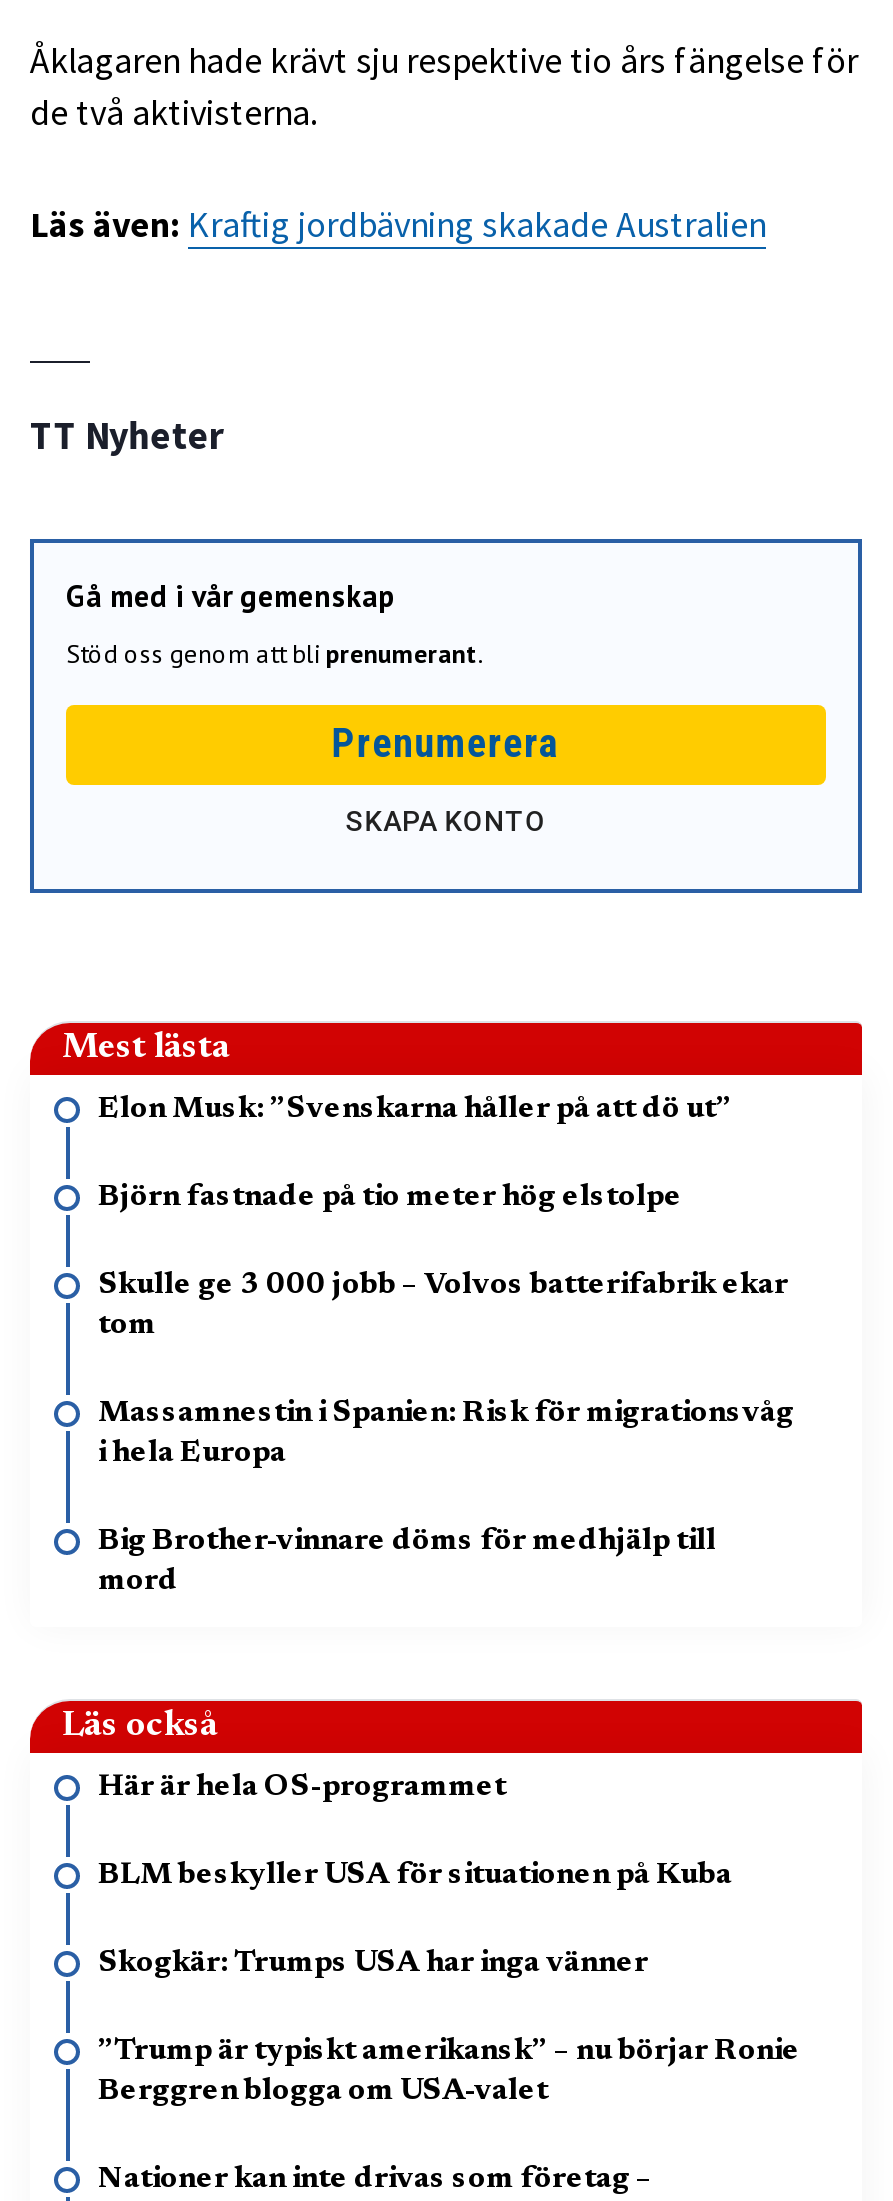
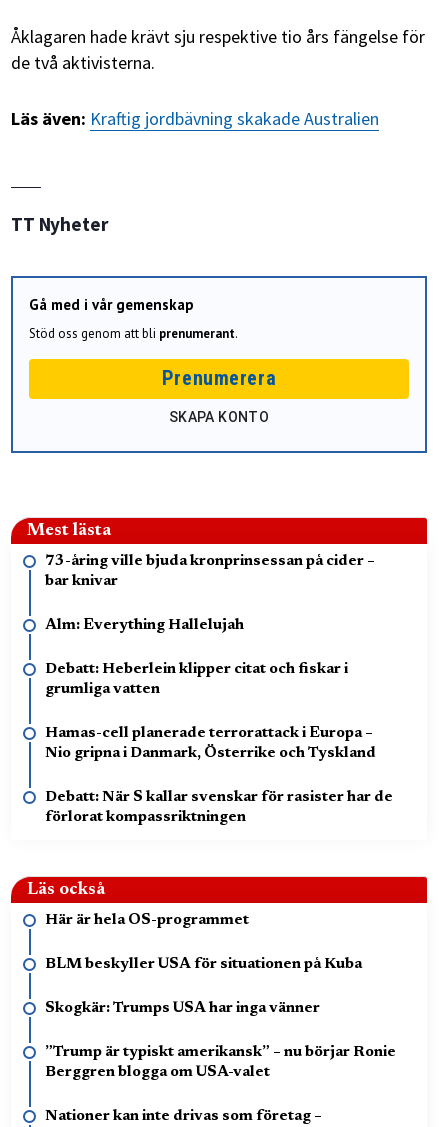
- Elon Musk: ”Svenskarna håller på att dö ut”
+ 73-åring ville bjuda kronprinsessan på cider –
+ bar knivar

- Björn fastnade på tio meter hög elstolpe
+ Alm: Everything Hallelujah

- Skulle ge 3 000 jobb – Volvos batterifabrik ekar
- tom
+ Debatt: Heberlein klipper citat och fiskar i
+ grumliga vatten

- Massamnestin i Spanien: Risk för migrationsvåg
- i hela Europa
+ Hamas-cell planerade terrorattack i Europa –
+ Nio gripna i Danmark, Österrike och Tyskland

- Big Brother-vinnare döms för medhjälp till
- mord
+ Debatt: När S kallar svenskar för rasister har de
+ förlorat kompassriktningen
